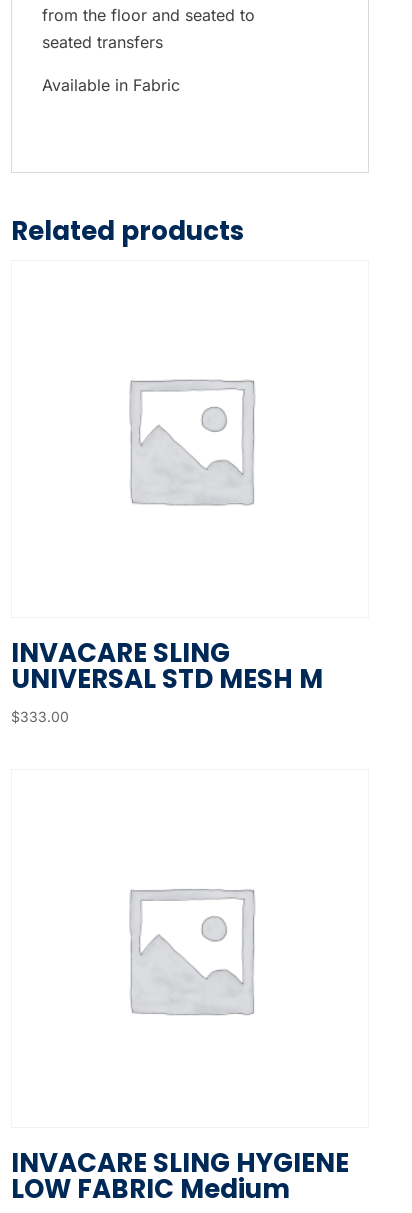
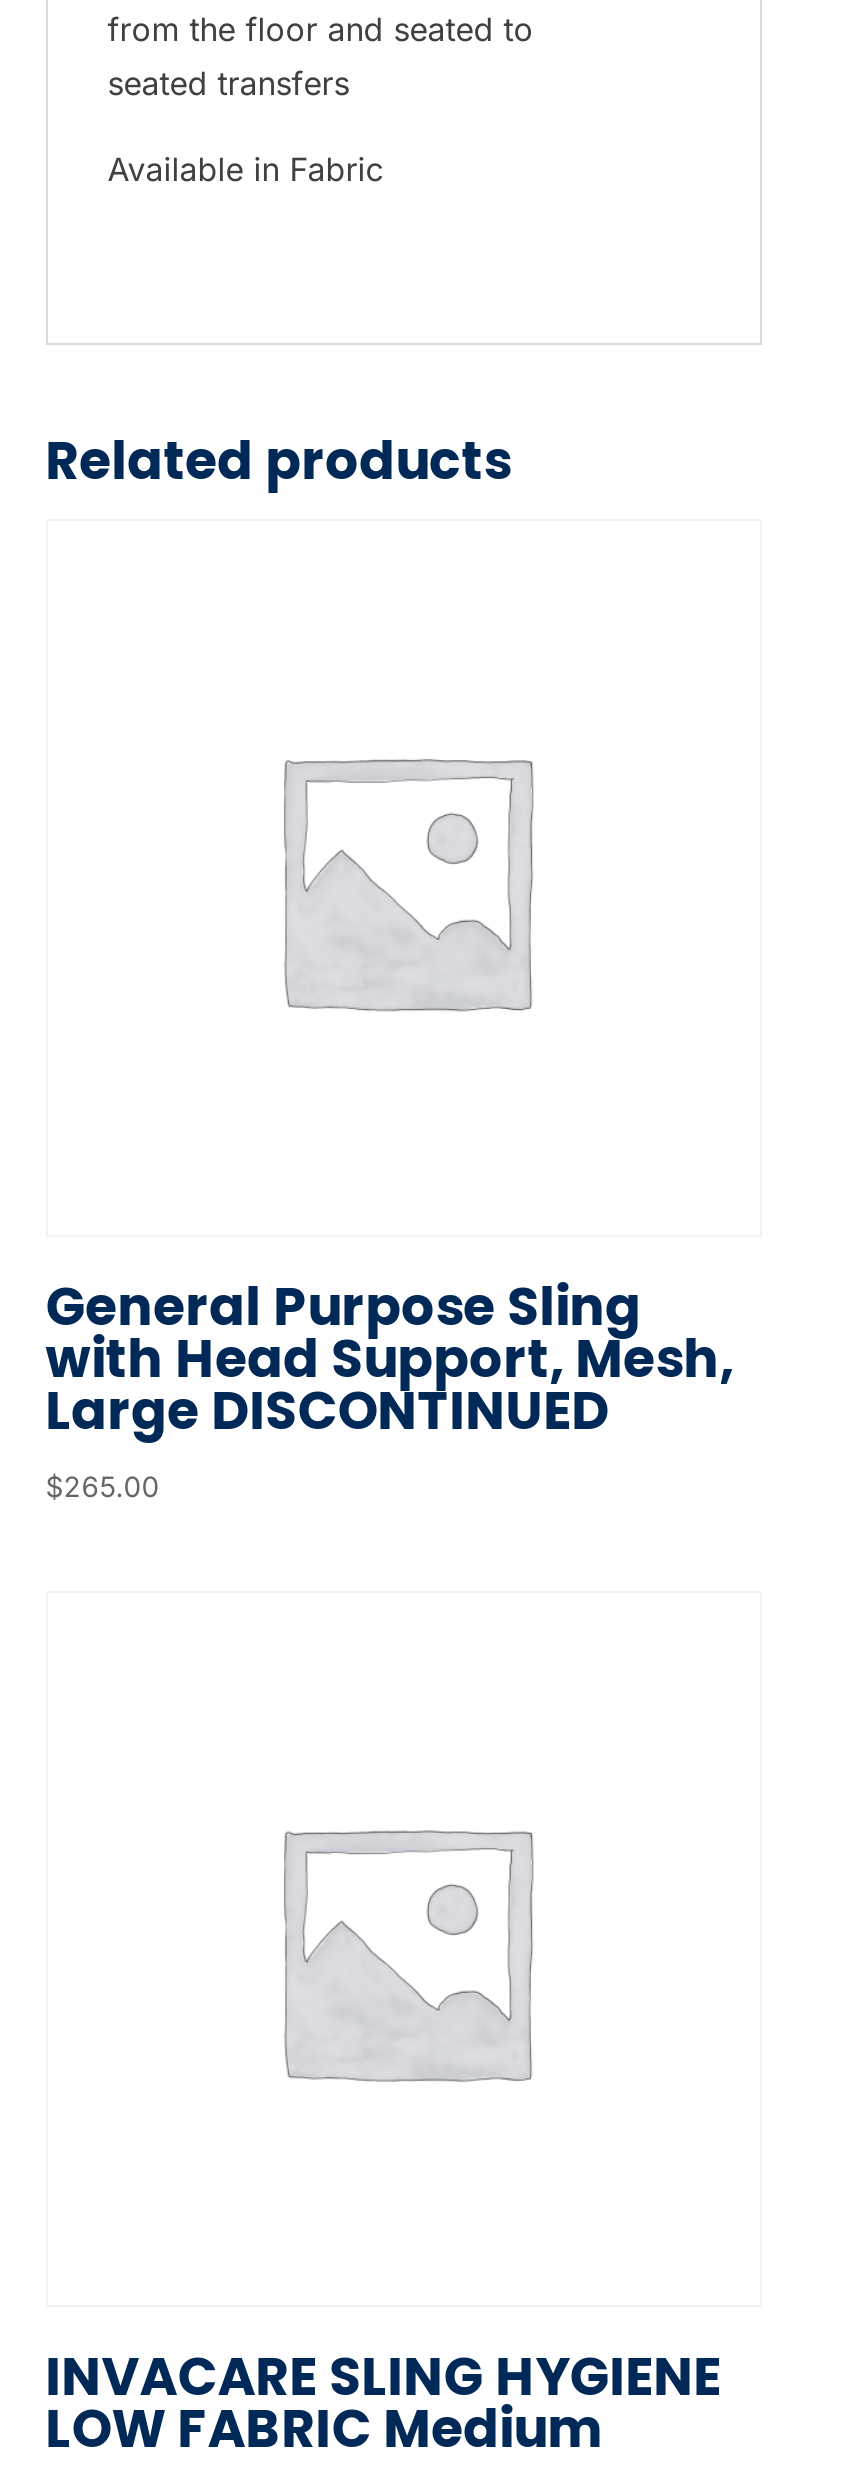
- INVACARE SLING
- UNIVERSAL STD MESH M
- $333.00
+ General Purpose Sling
+ with Head Support, Mesh,
+ Large DISCONTINUED
+ $265.00
